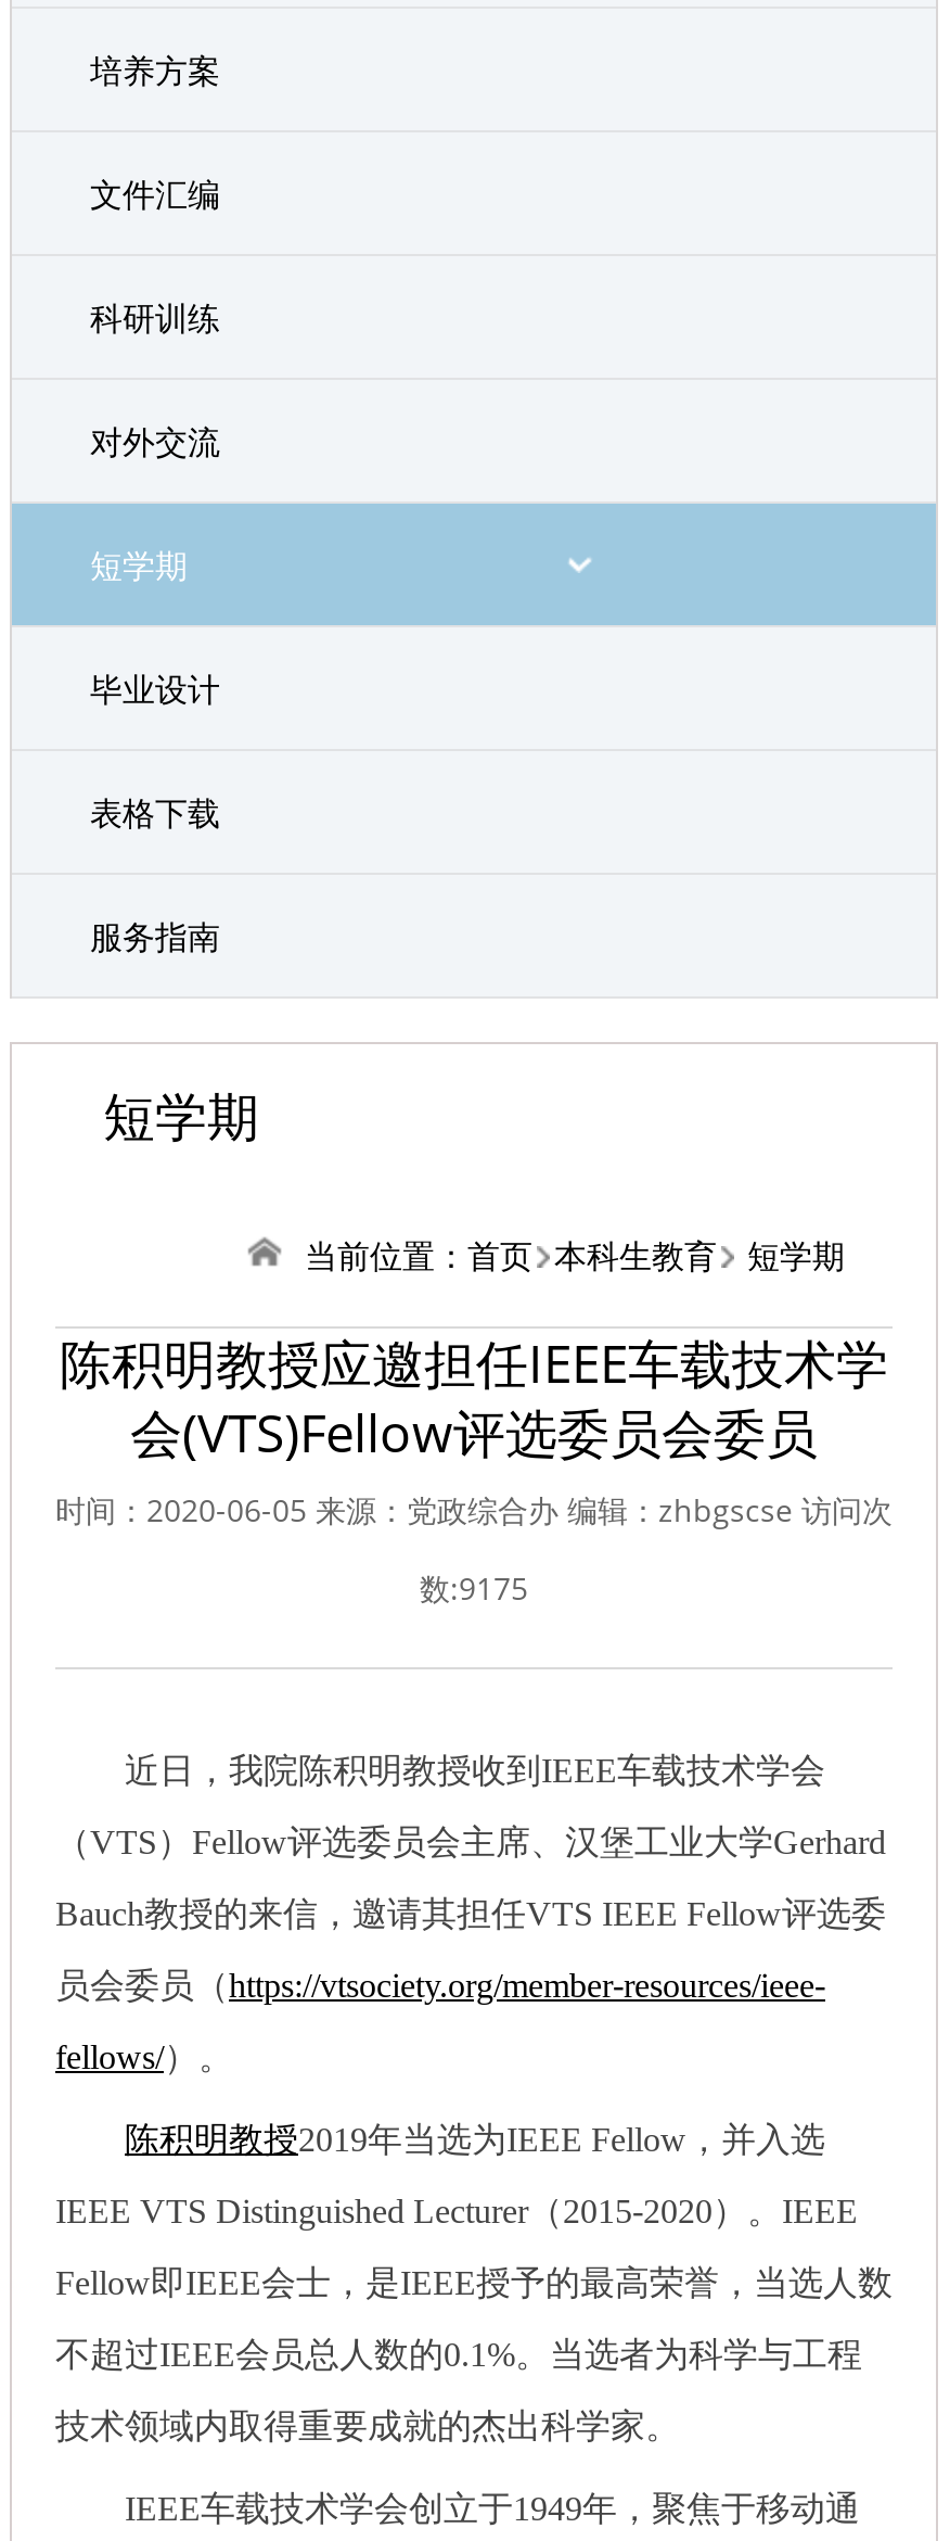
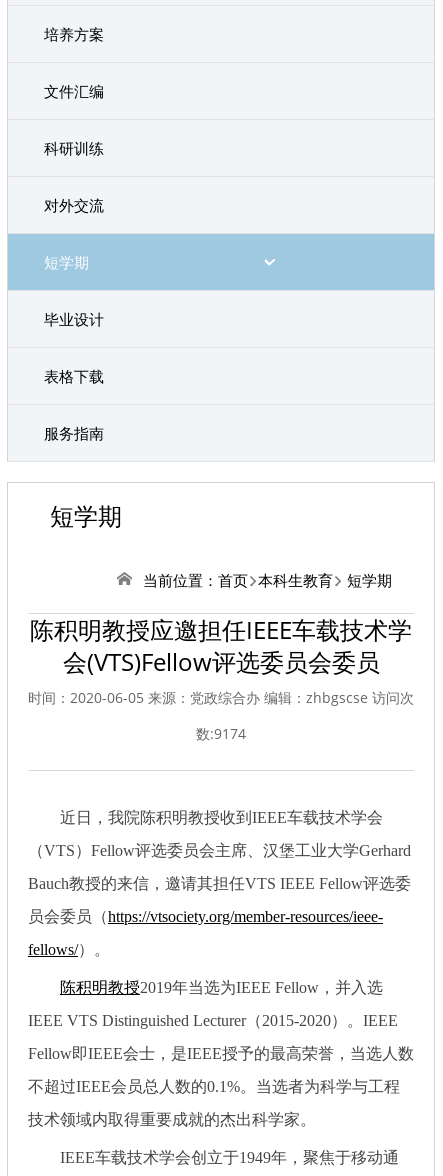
- 数:9175
+ 数:9174
